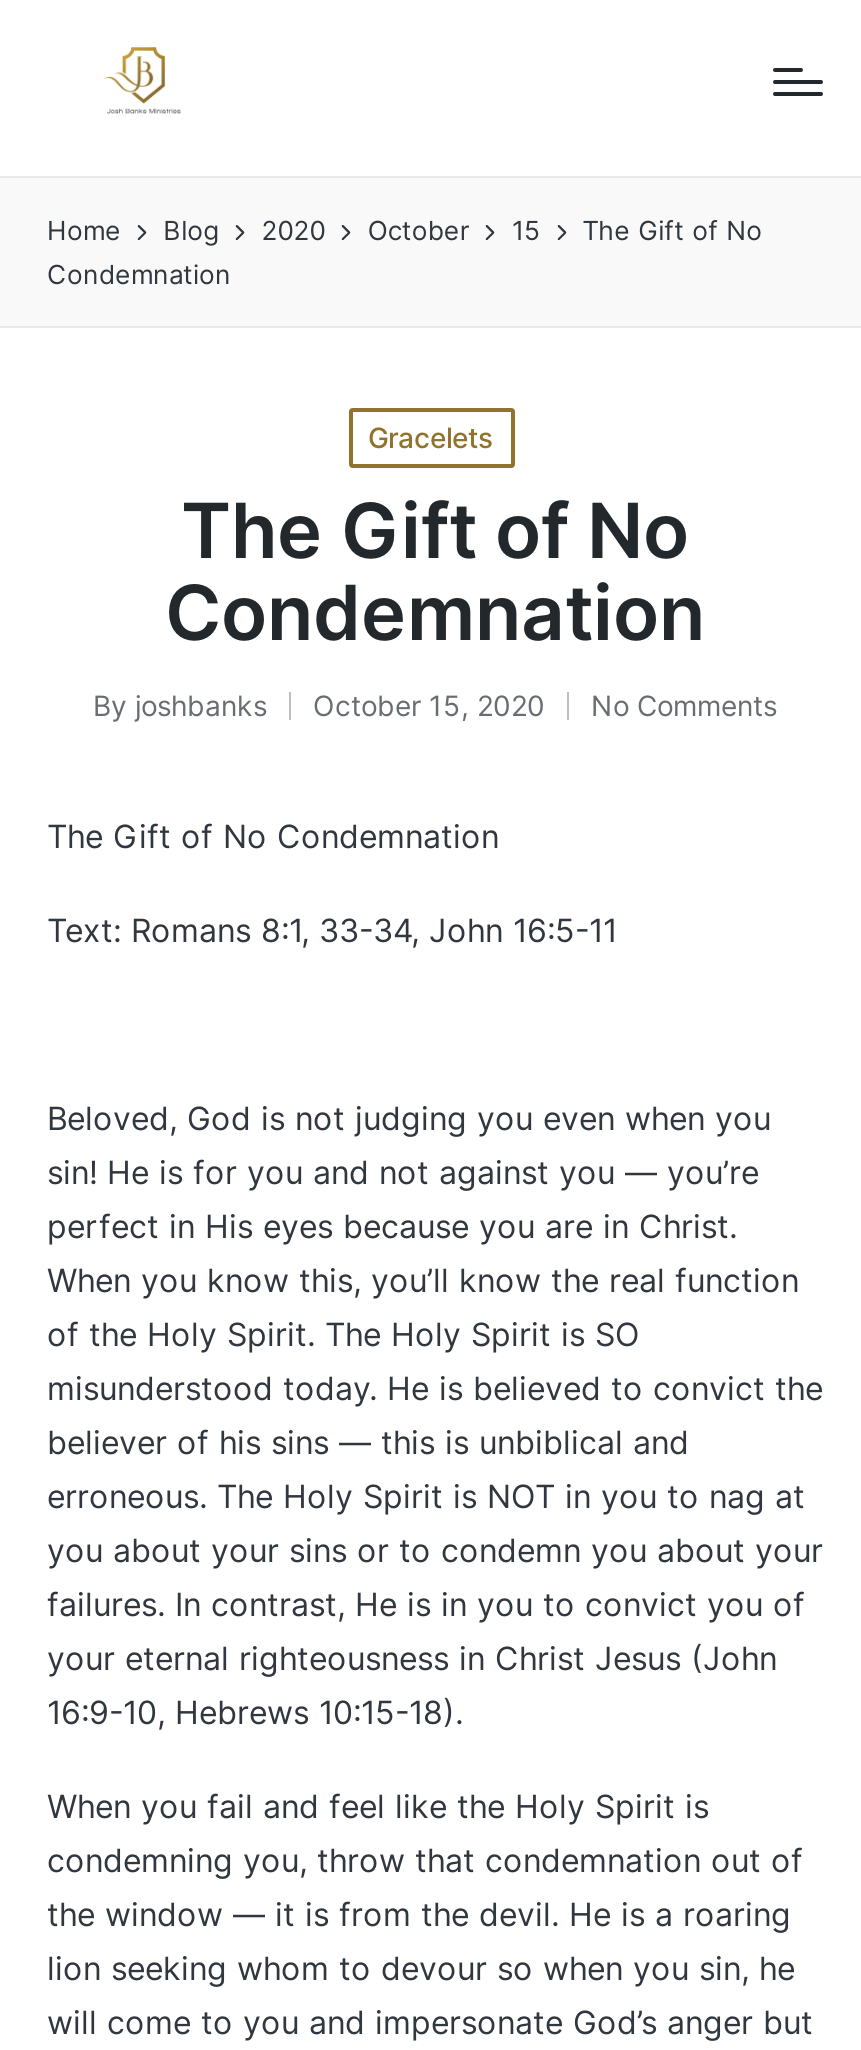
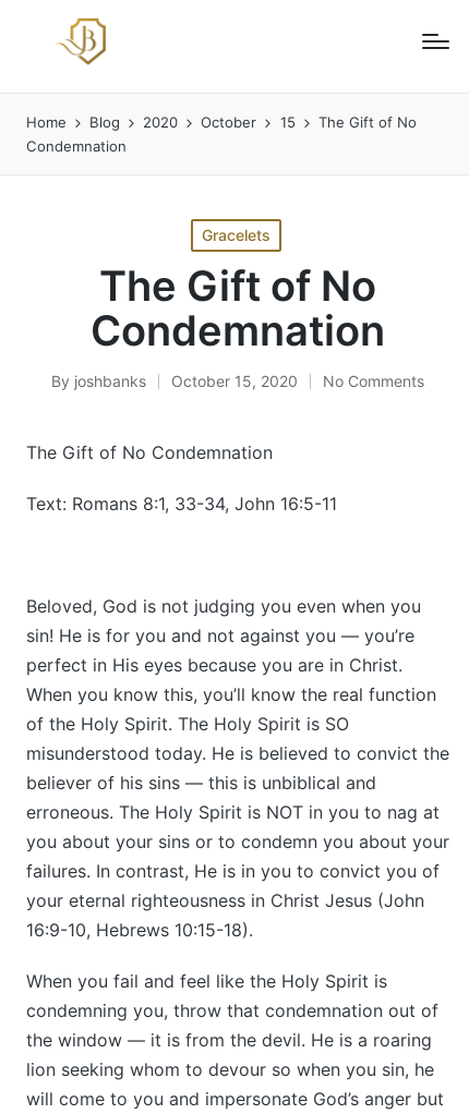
- [image]
+ [image]
